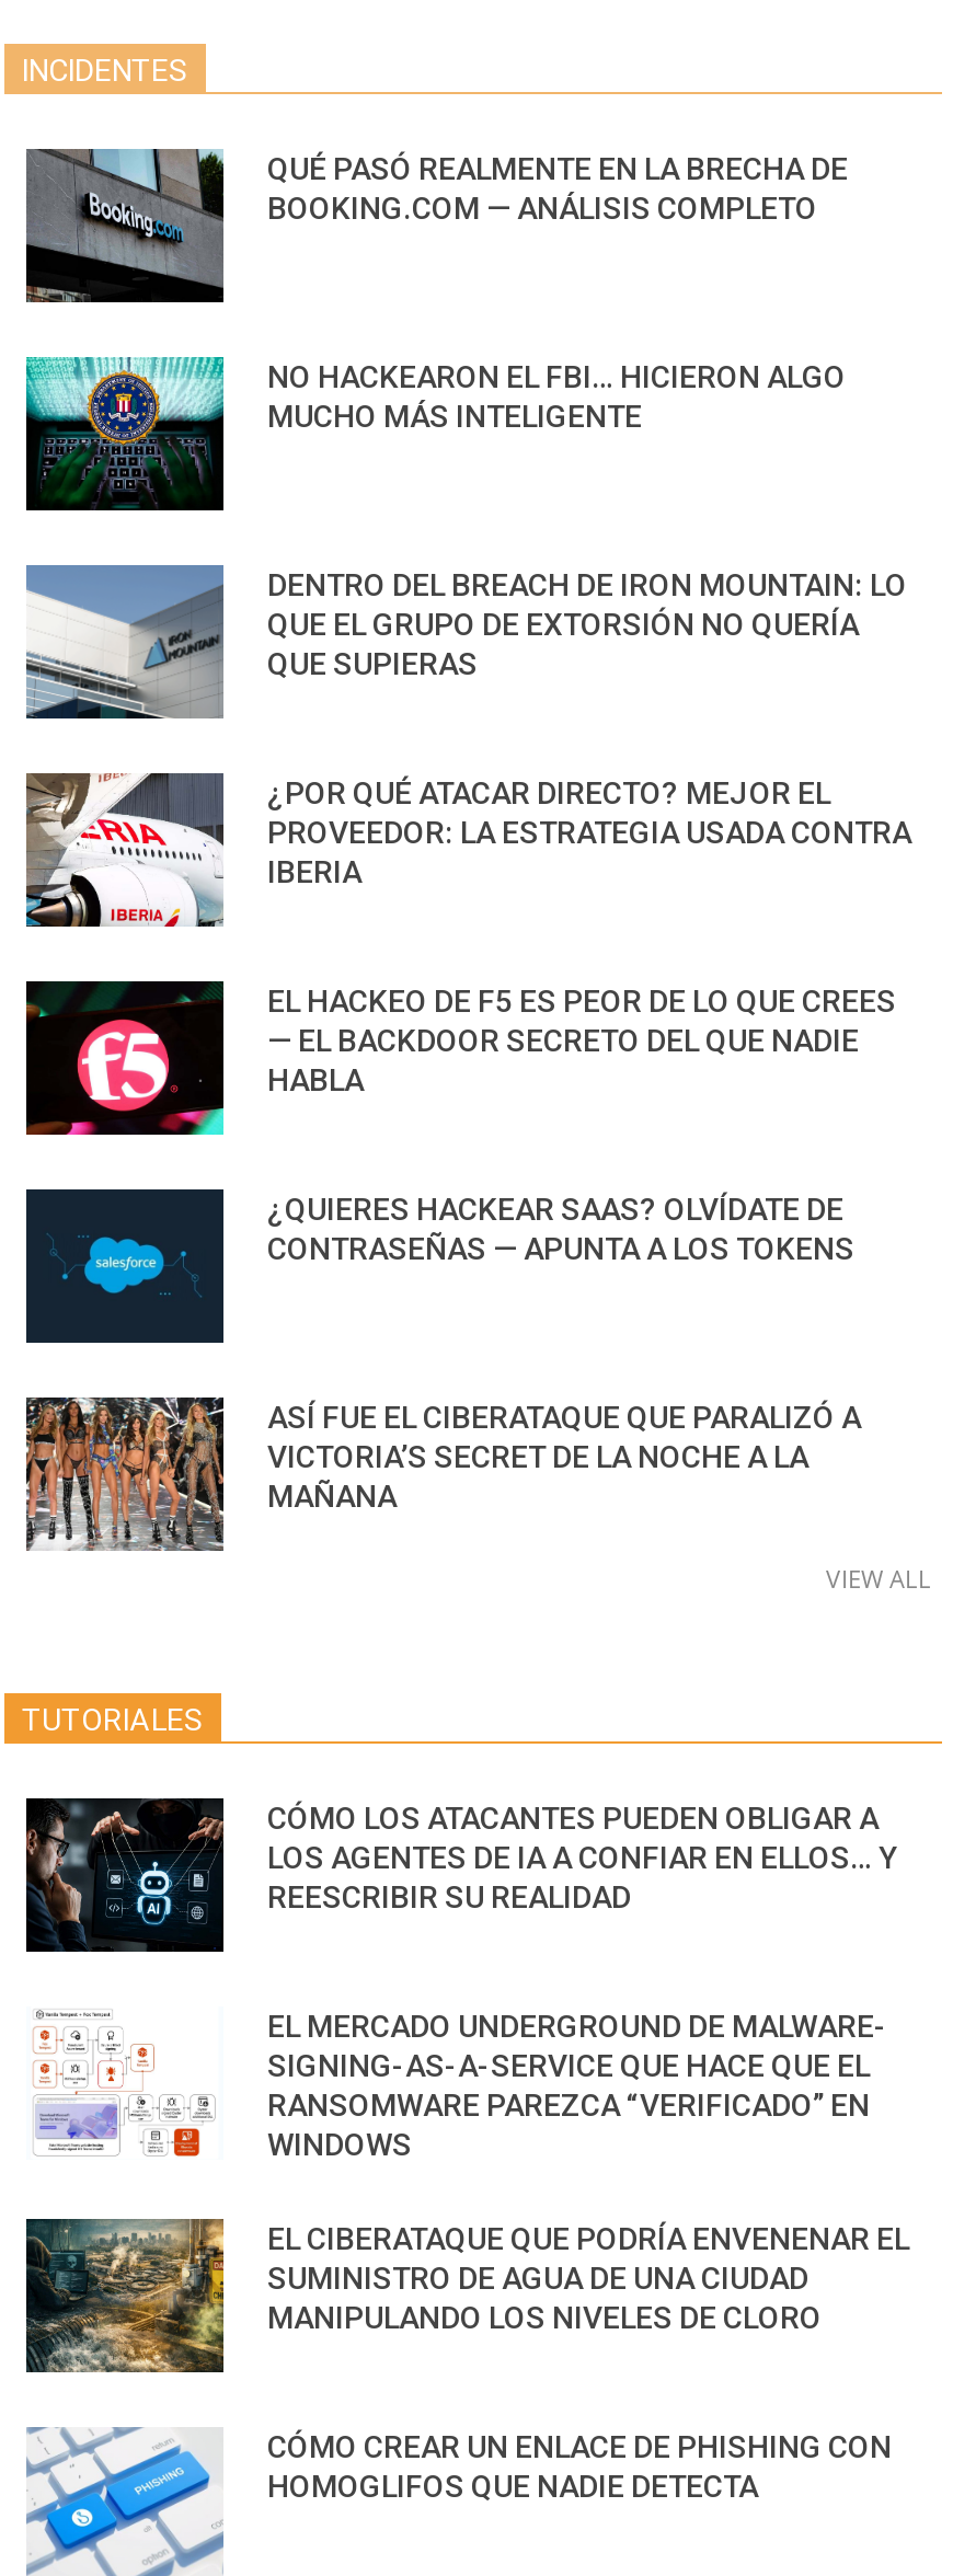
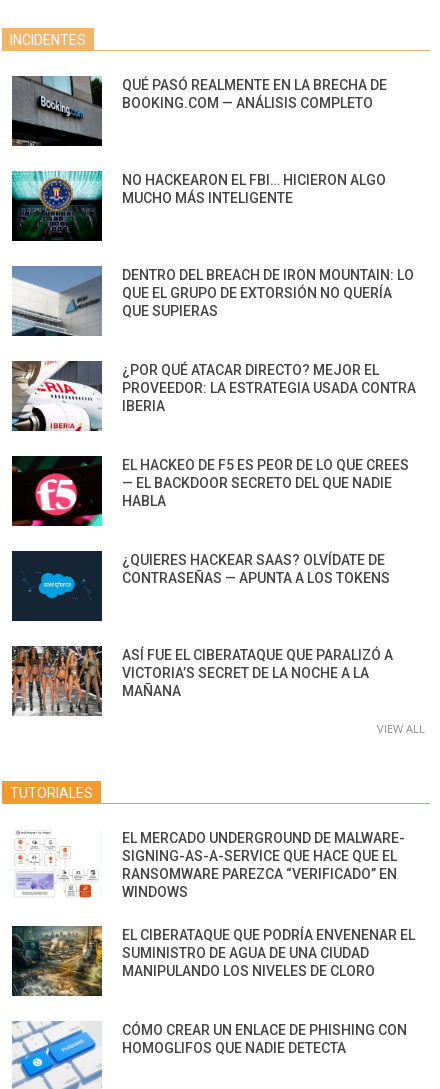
- [image]
- CÓMO LOS ATACANTES PUEDEN OBLIGAR A
- LOS AGENTES DE IA A CONFIAR EN ELLOS… Y
- REESCRIBIR SU REALIDAD
